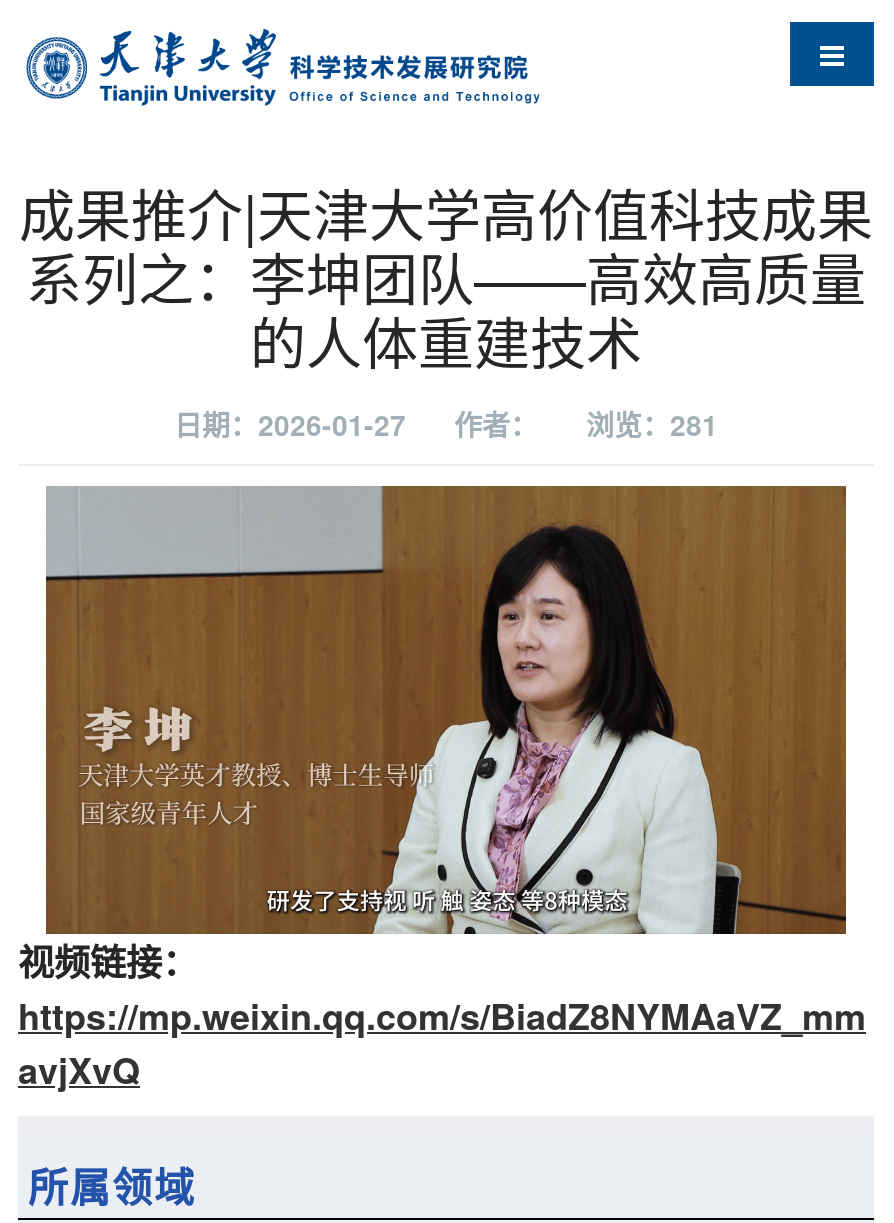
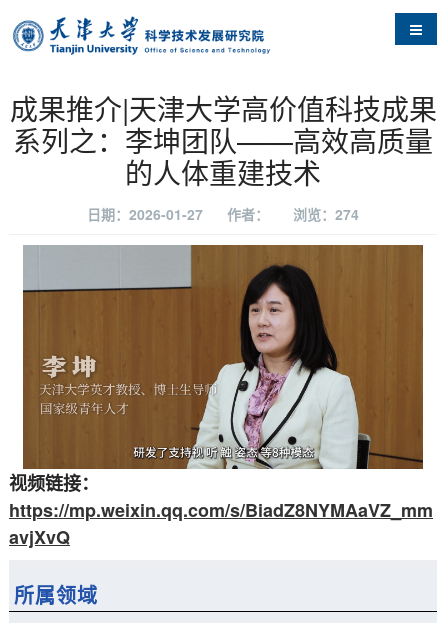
- 日期：2026-01-27 作者： 浏览：281
+ 日期：2026-01-27 作者： 浏览：274
